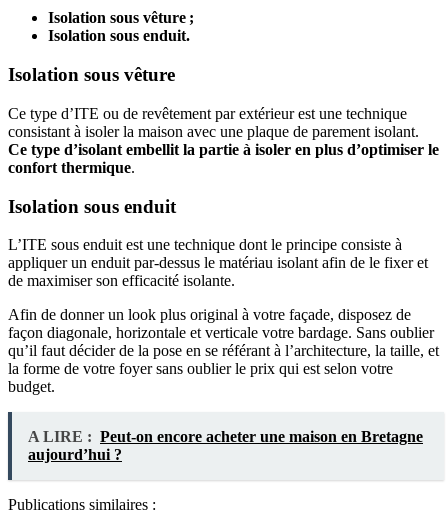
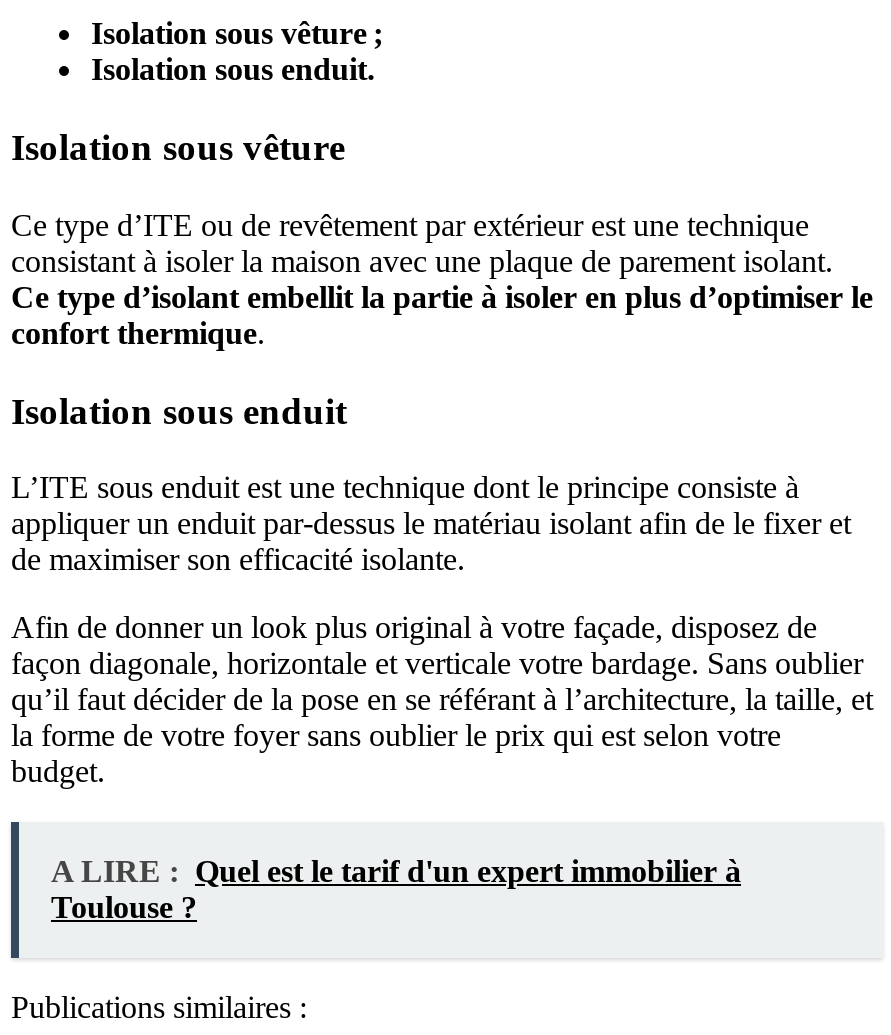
- A LIRE : Peut-on encore acheter une maison en Bretagne
- aujourd’hui ?
+ A LIRE : Quel est le tarif d'un expert immobilier à
+ Toulouse ?
